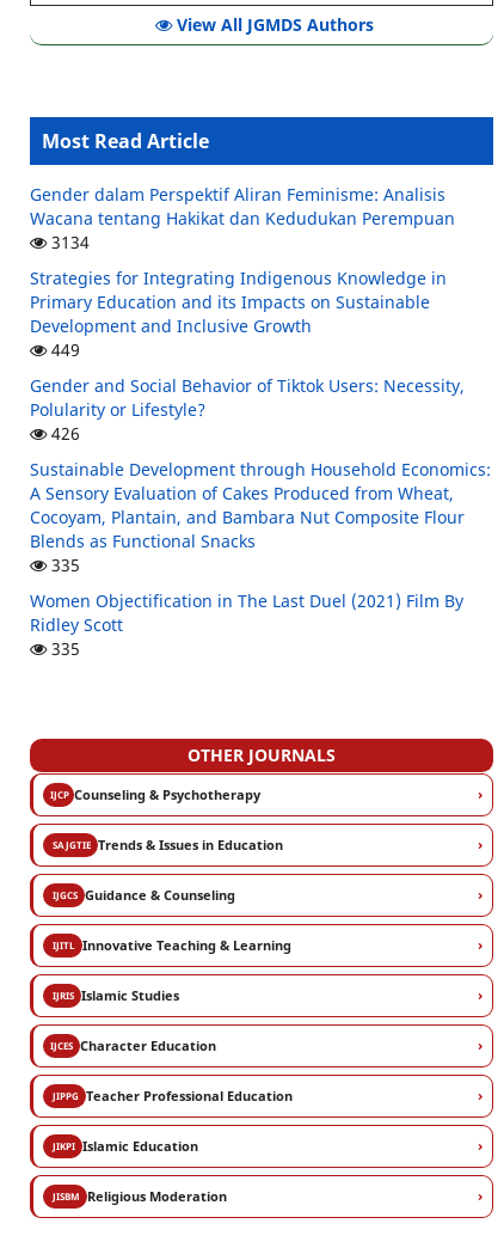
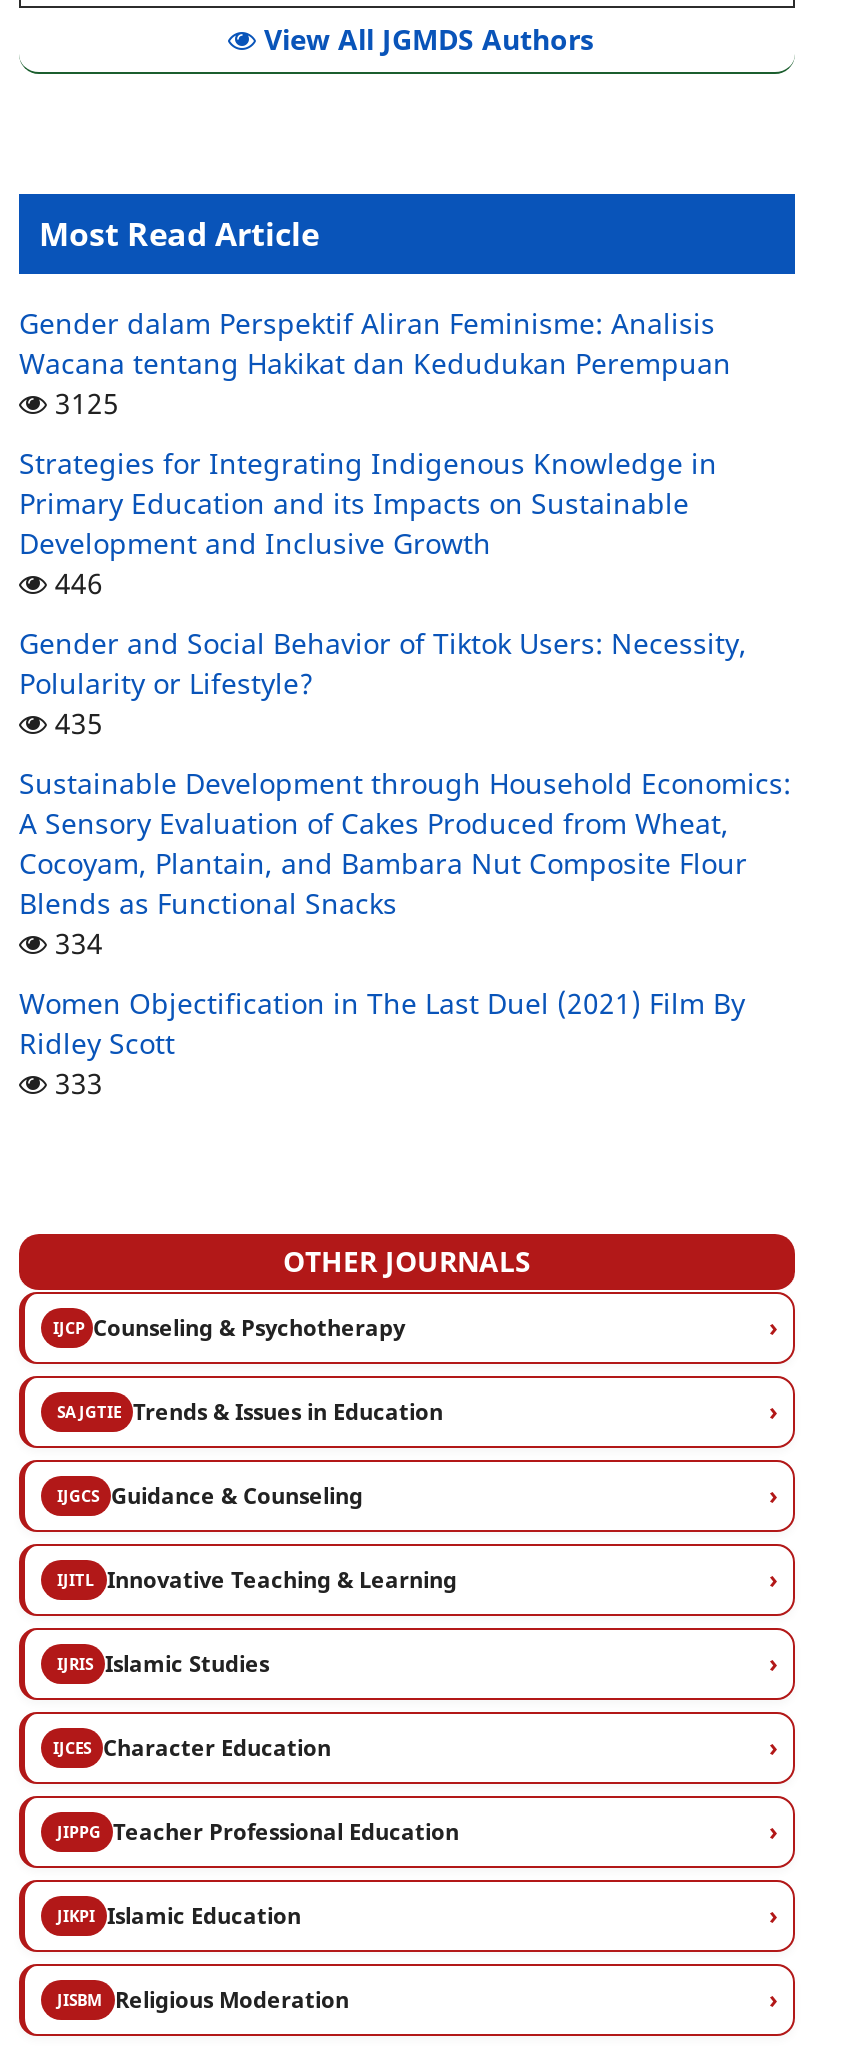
- 3134
+ 3125

- 449
+ 446

- 426
+ 435

- 335
+ 334

- 335
+ 333
